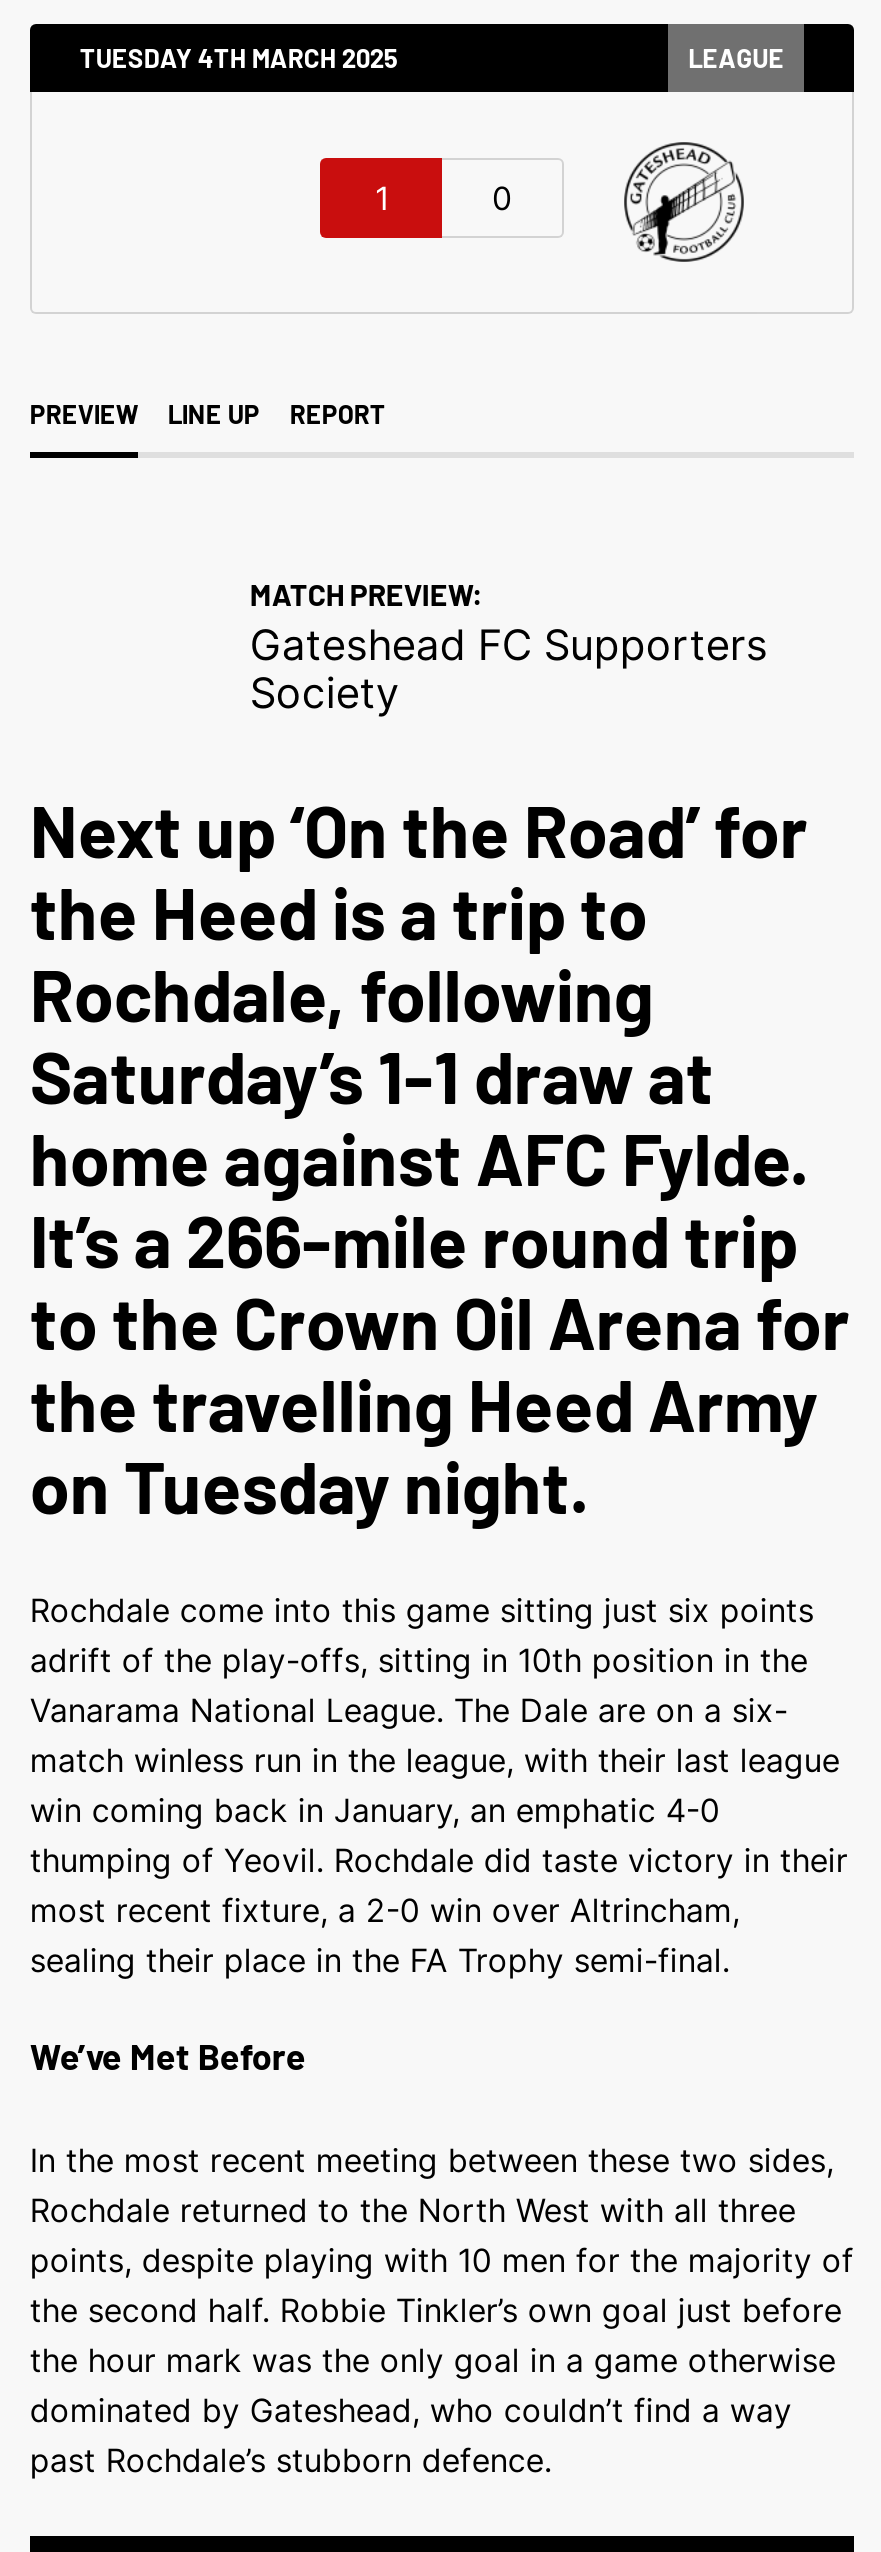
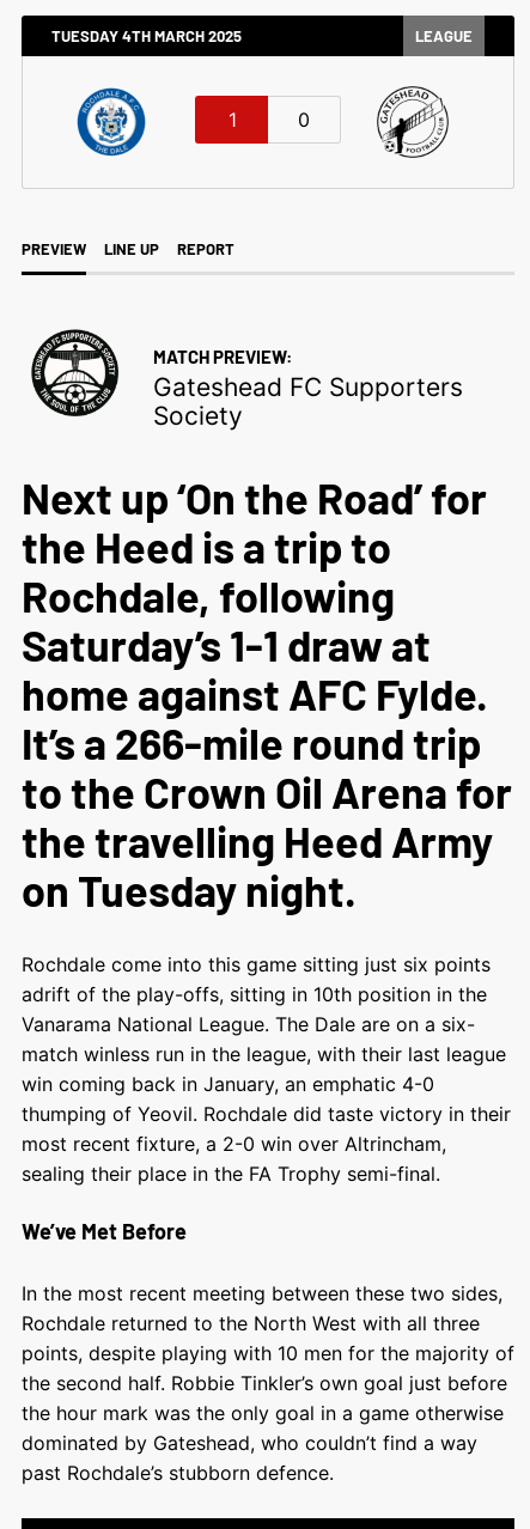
+ [image]

+ [image]
